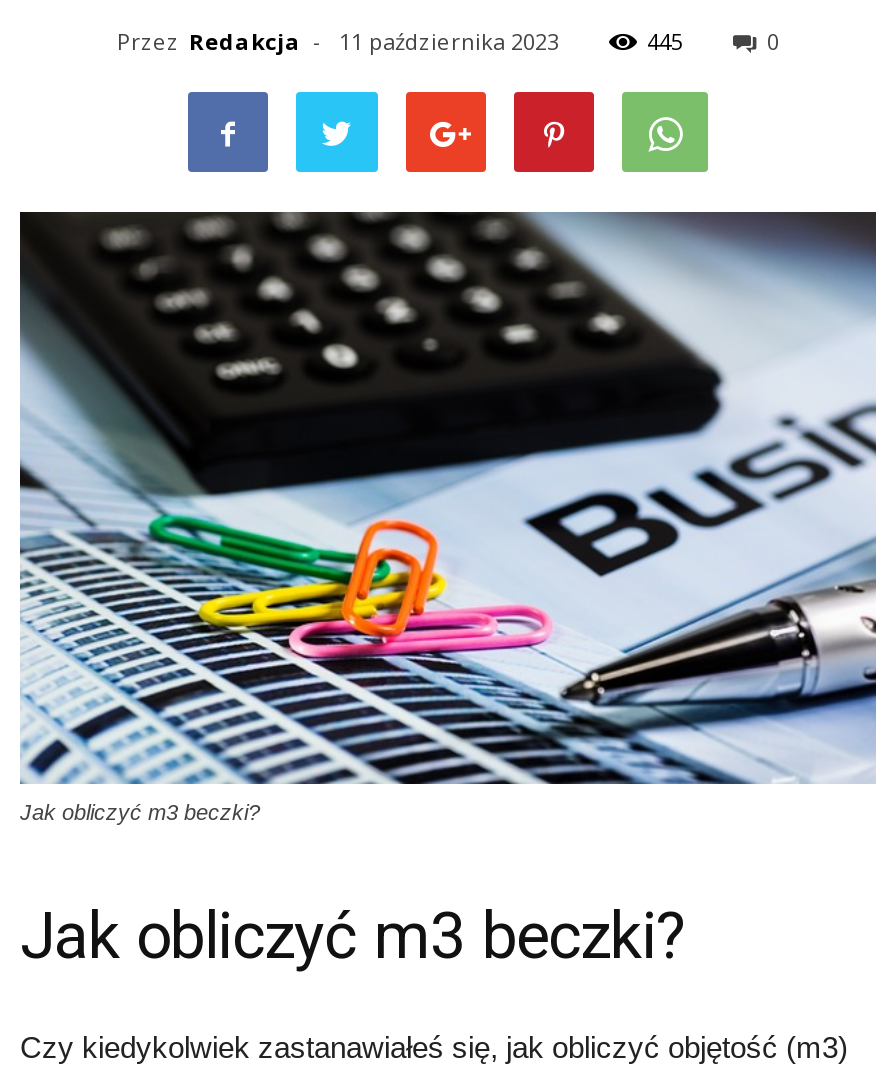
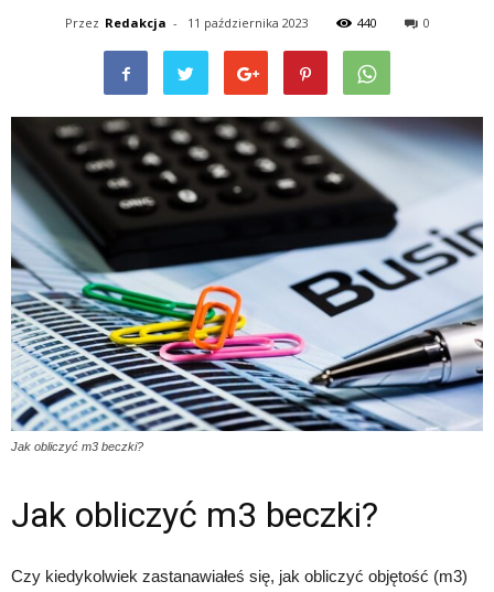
- 445
+ 440
